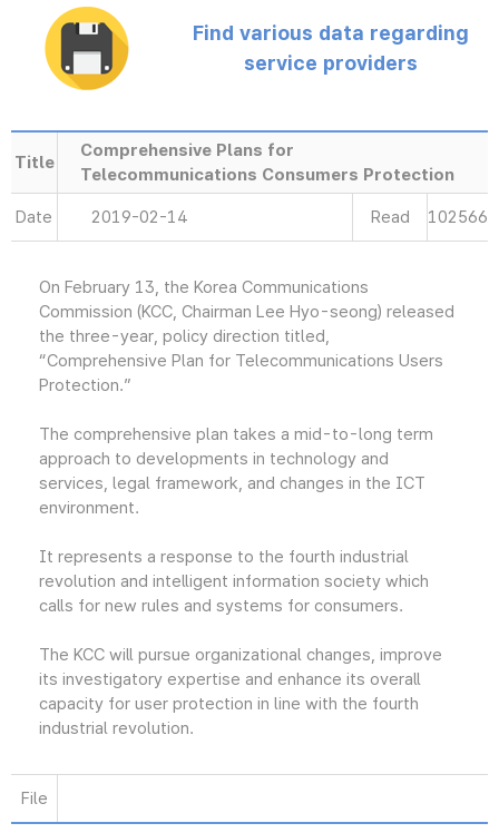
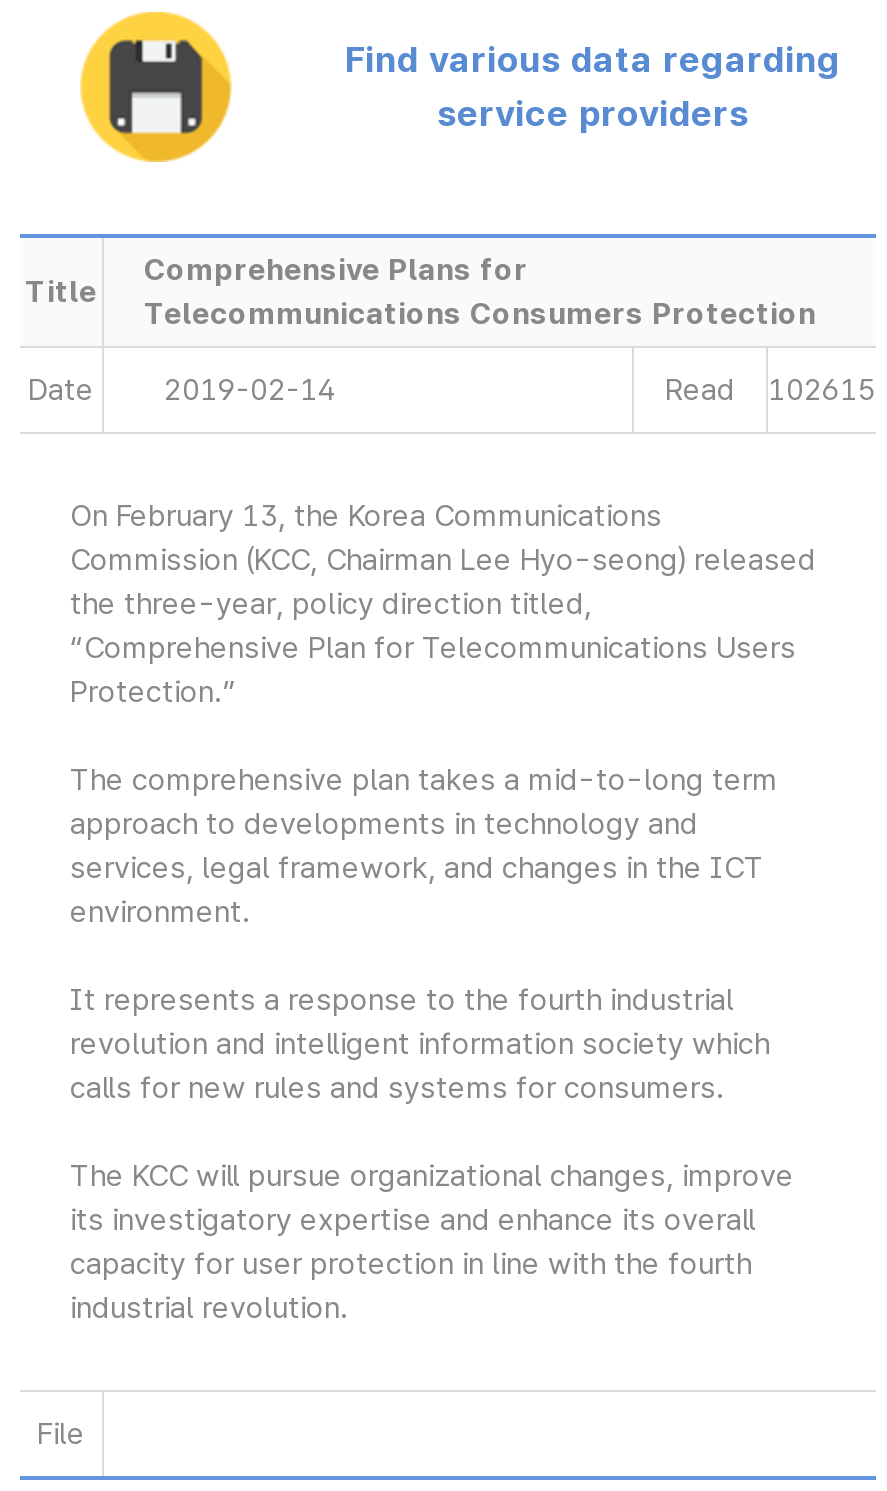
- Read 102566
+ Read 102615
